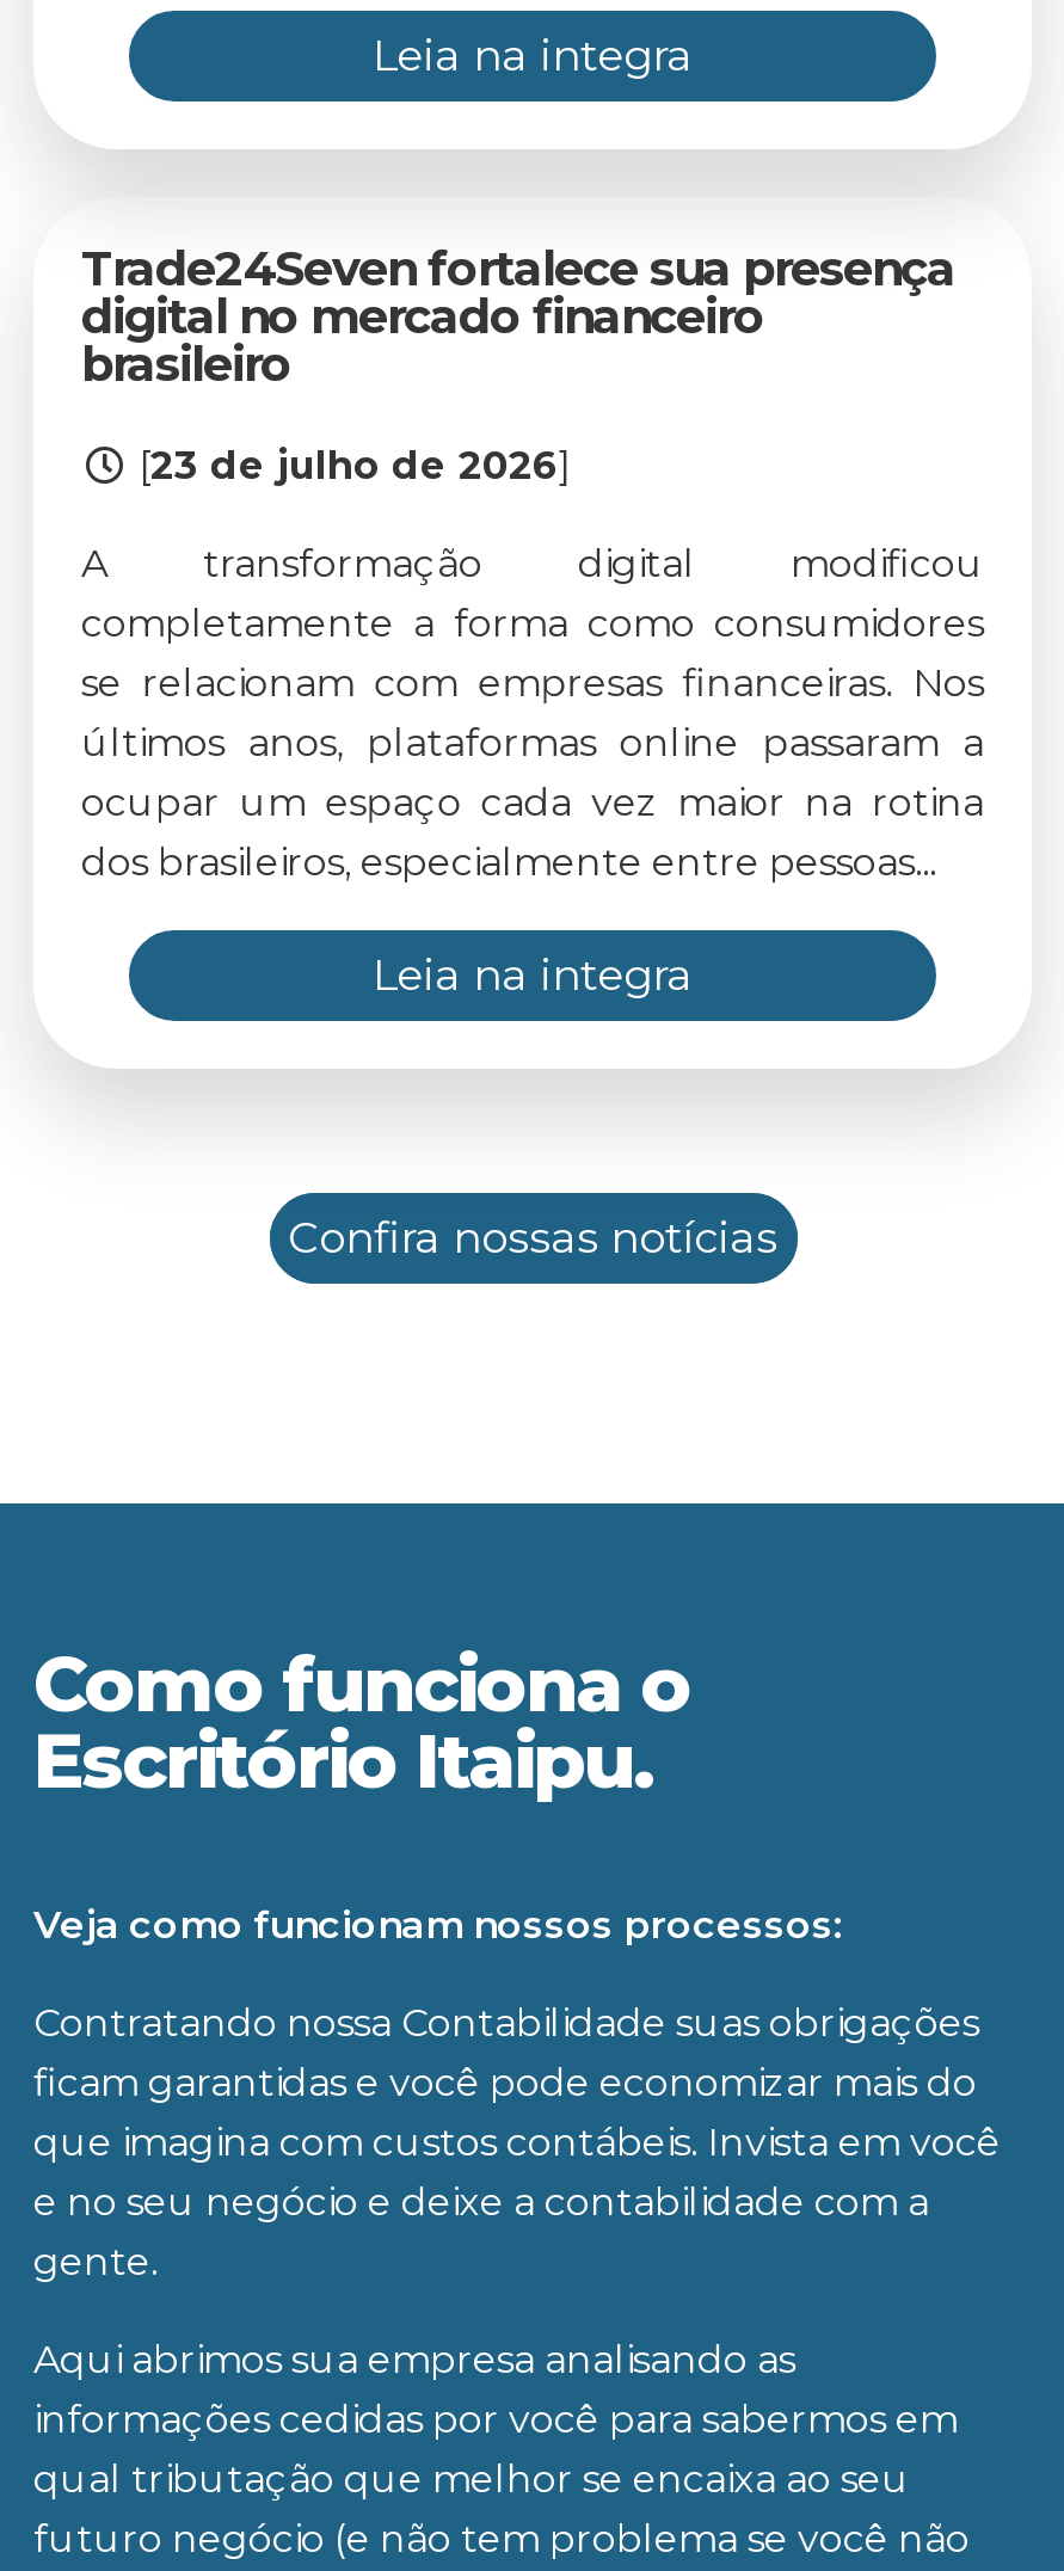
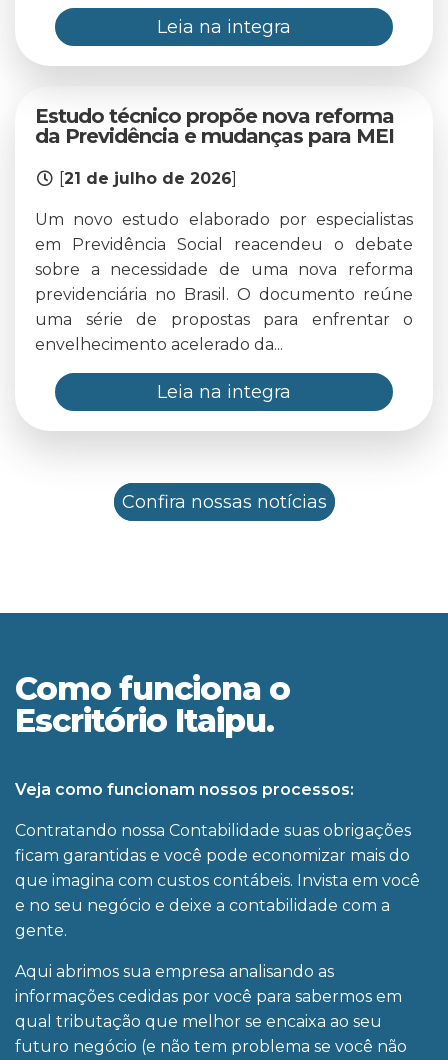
- Trade24Seven fortalece sua presença
- digital no mercado financeiro
- brasileiro
+ Estudo técnico propõe nova reforma
+ da Previdência e mudanças para MEI

- [23 de julho de 2026]
+ [21 de julho de 2026]

- A transformação digital modificou
- completamente a forma como consumidores
- se relacionam com empresas financeiras. Nos
- últimos anos, plataformas online passaram a
- ocupar um espaço cada vez maior na rotina
- dos brasileiros, especialmente entre pessoas...
+ Um novo estudo elaborado por especialistas
+ em Previdência Social reacendeu o debate
+ sobre a necessidade de uma nova reforma
+ previdenciária no Brasil. O documento reúne
+ uma série de propostas para enfrentar o
+ envelhecimento acelerado da...
